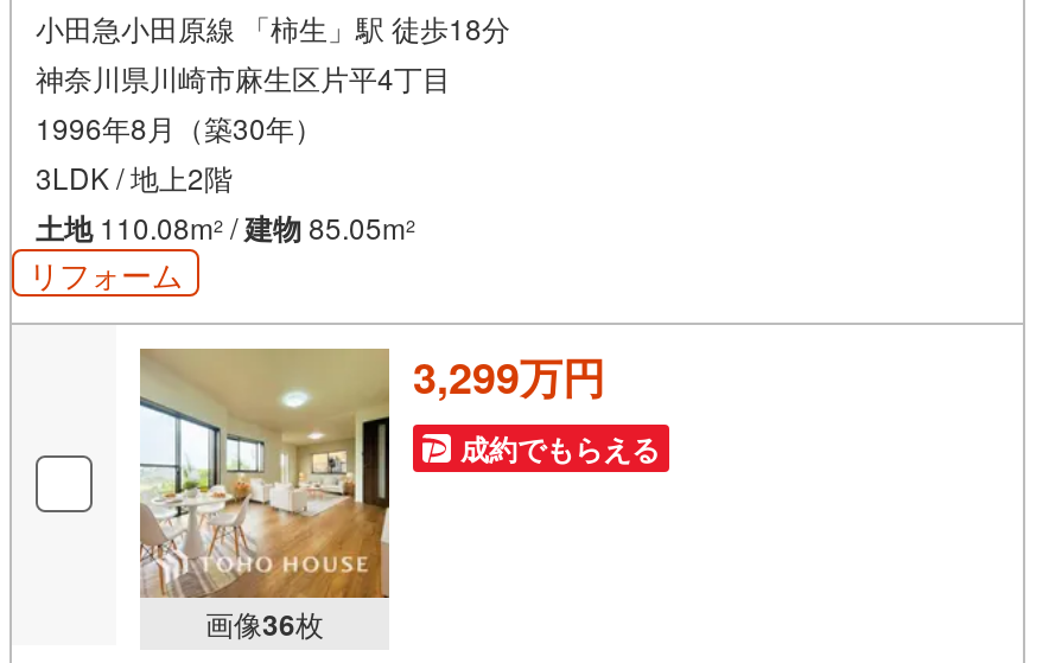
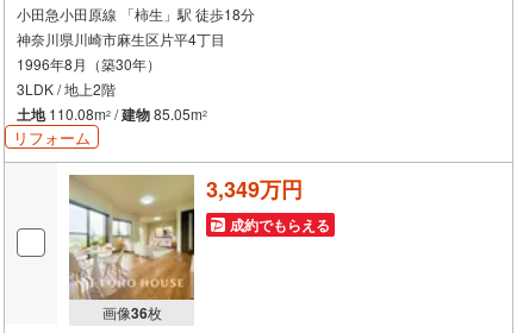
- 3,299万円
+ 3,349万円
